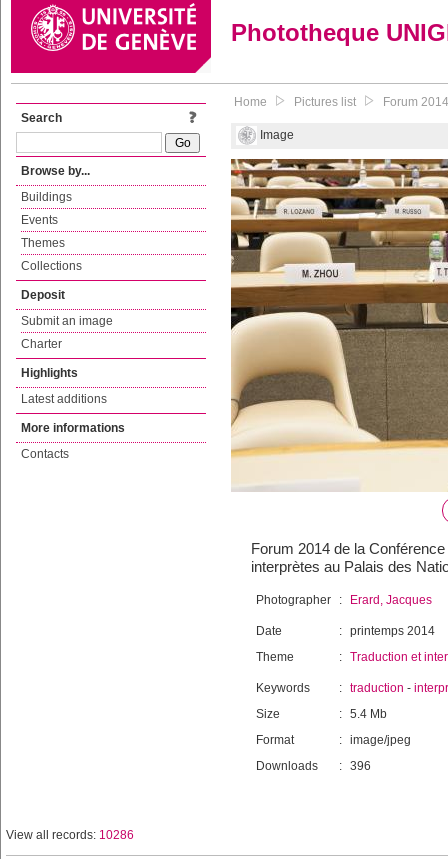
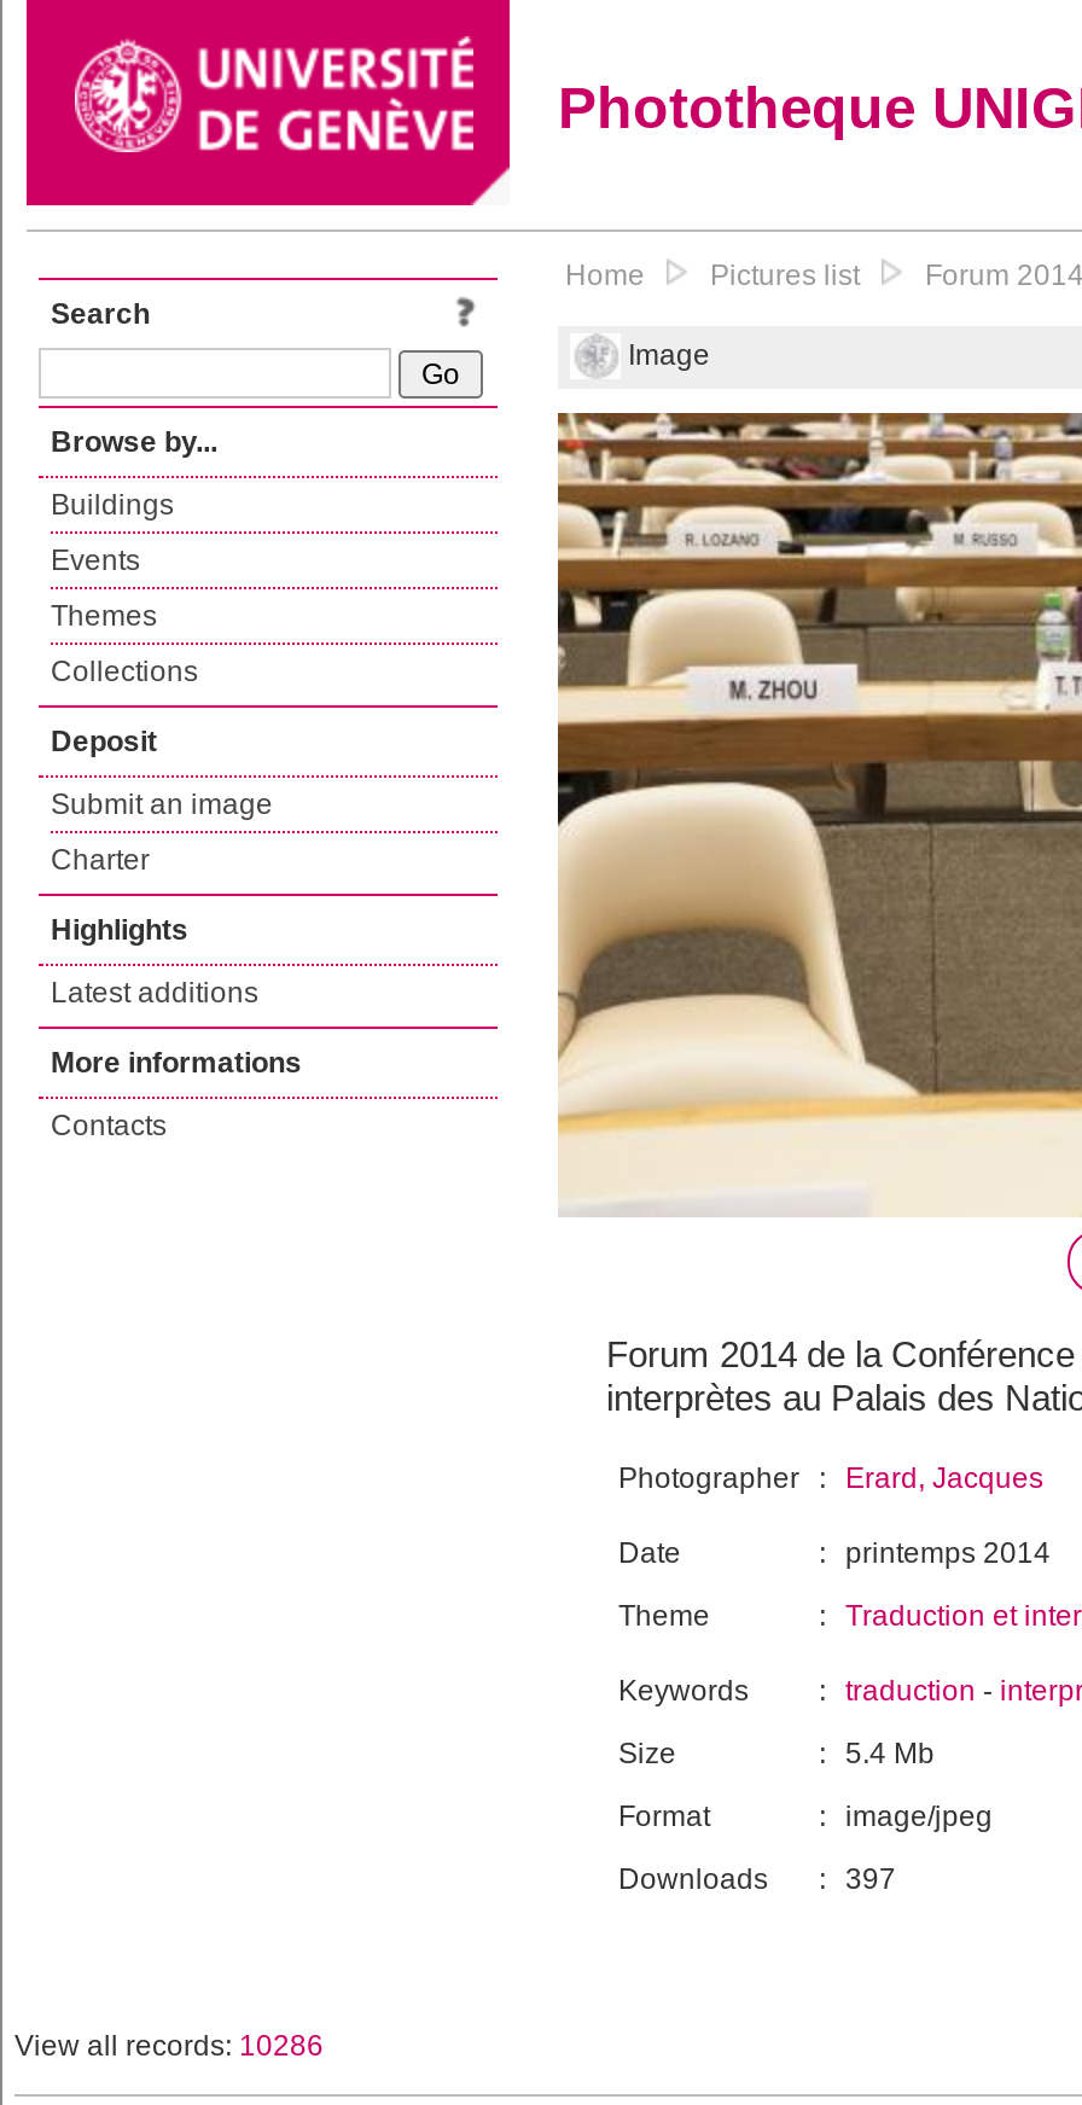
- Downloads : 396
+ Downloads : 397
